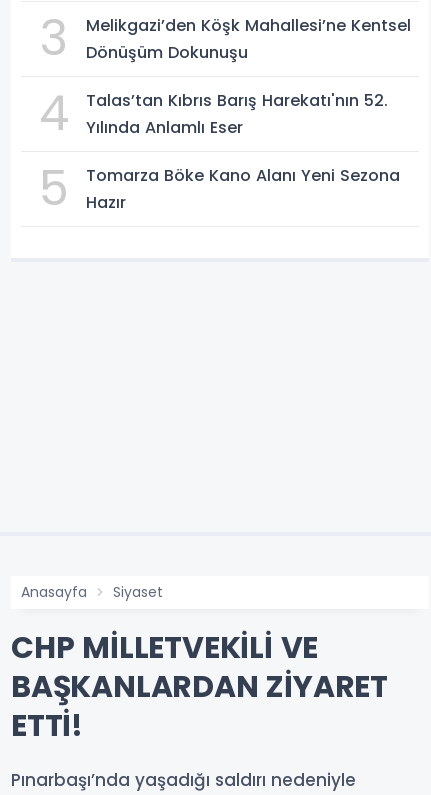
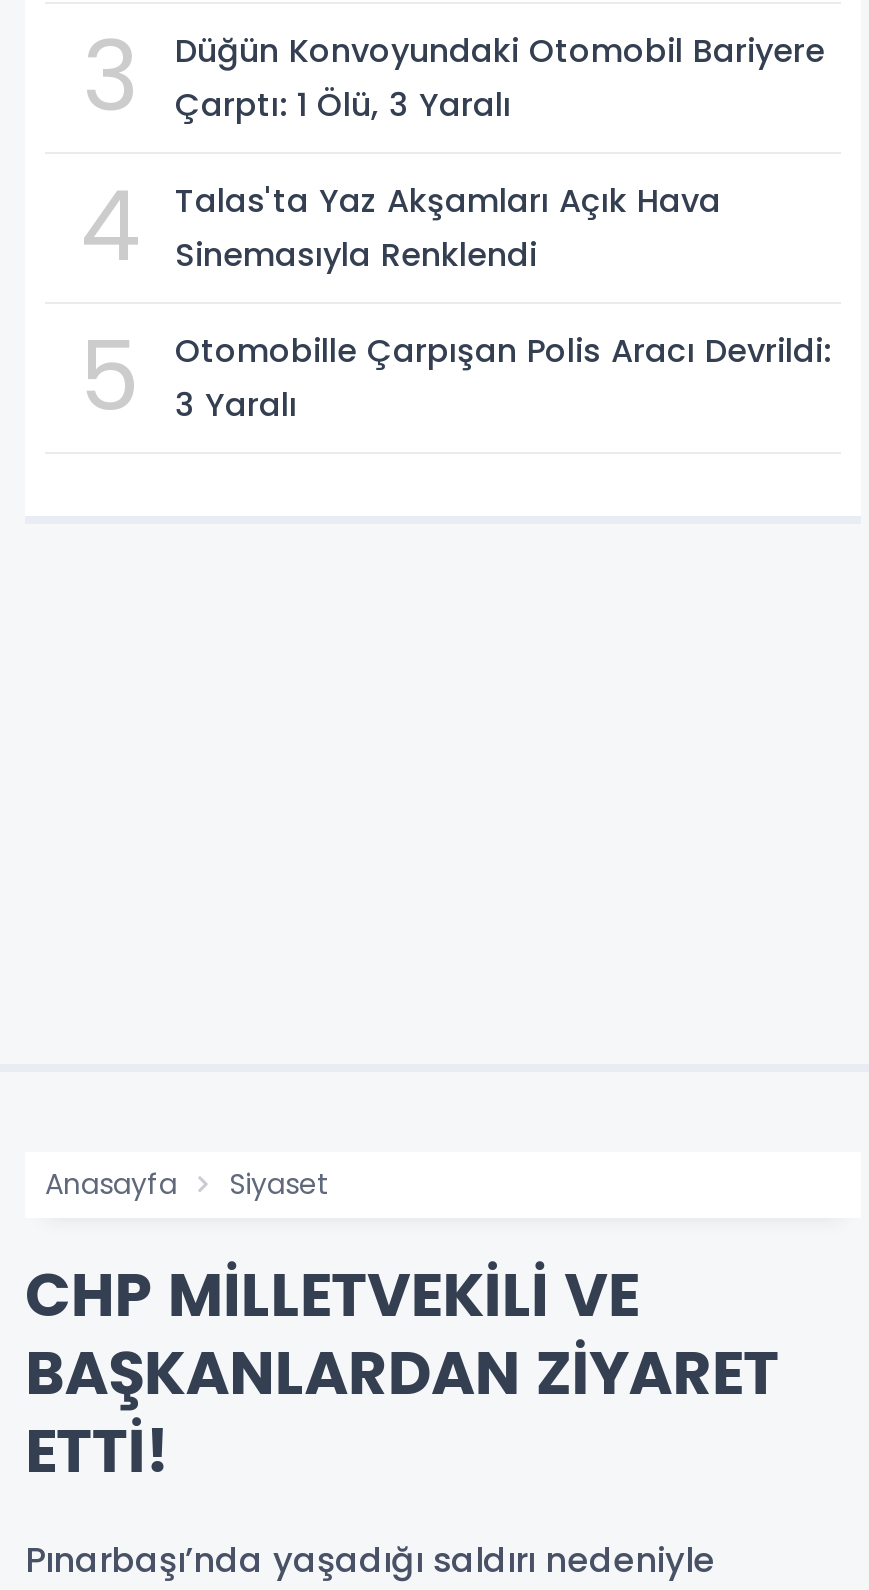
- Melikgazi’den Köşk Mahallesi’ne Kentsel
- Dönüşüm Dokunuşu
+ Düğün Konvoyundaki Otomobil Bariyere
+ Çarptı: 1 Ölü, 3 Yaralı

- Talas’tan Kıbrıs Barış Harekatı'nın 52.
- Yılında Anlamlı Eser
+ Talas'ta Yaz Akşamları Açık Hava
+ Sinemasıyla Renklendi

- Tomarza Böke Kano Alanı Yeni Sezona
- Hazır
+ Otomobille Çarpışan Polis Aracı Devrildi:
+ 3 Yaralı
